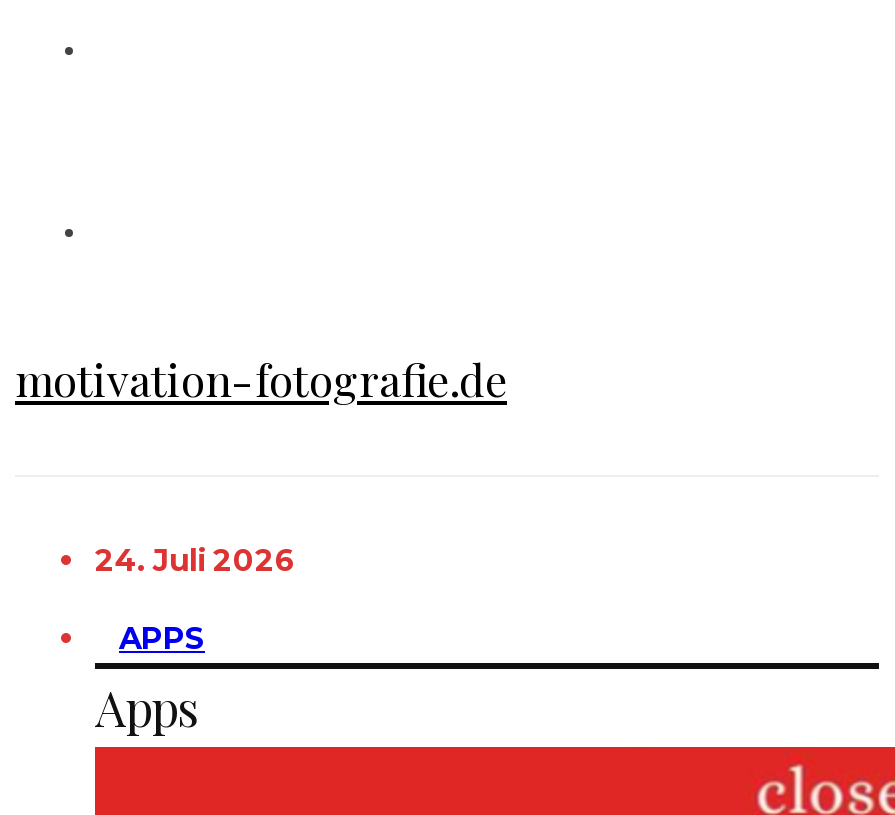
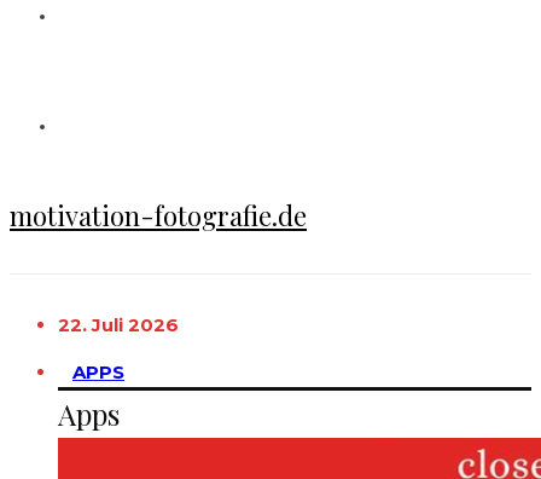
- 24. Juli 2026
+ 22. Juli 2026
